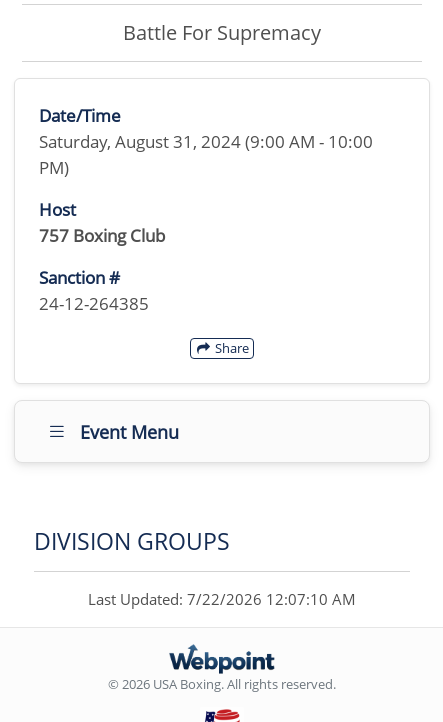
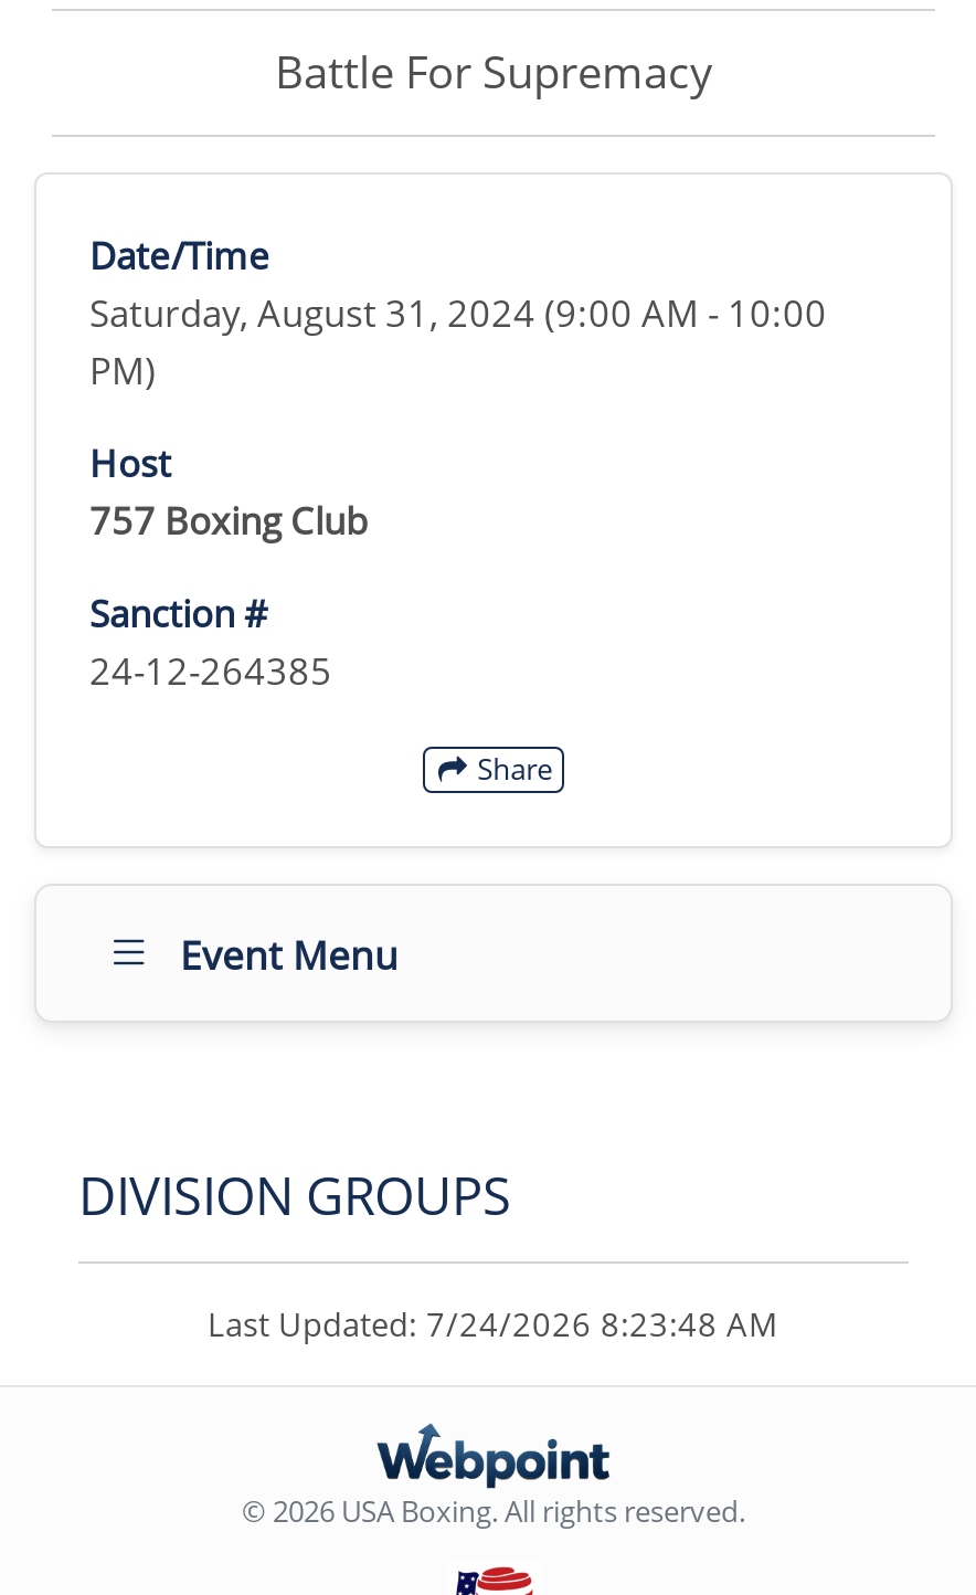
- Last Updated: 7/22/2026 12:07:10 AM
+ Last Updated: 7/24/2026 8:23:48 AM
